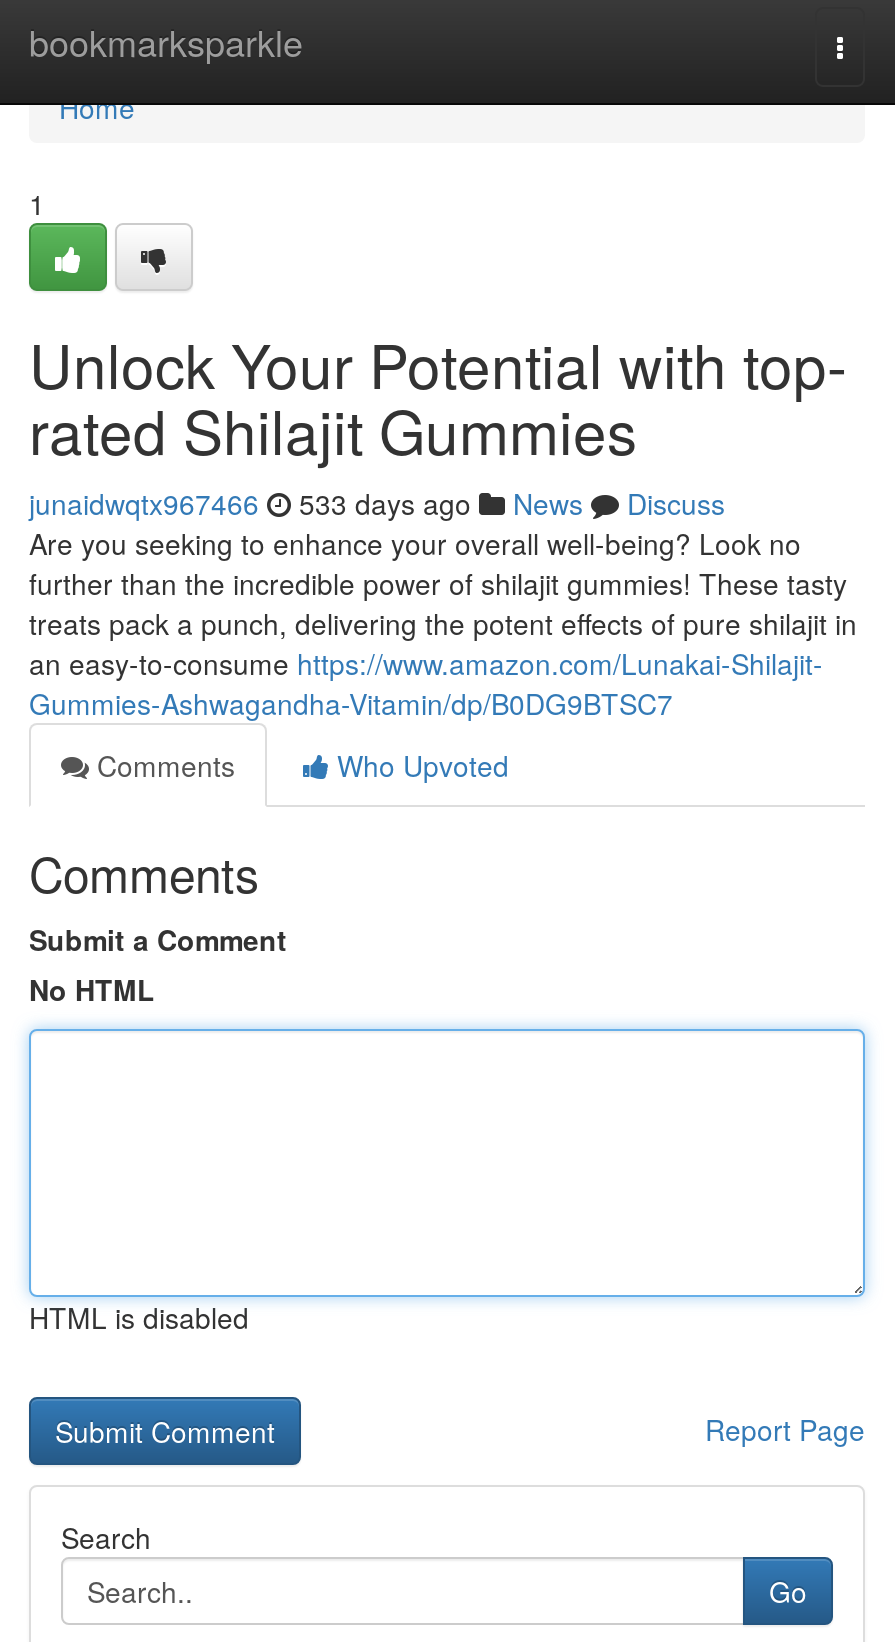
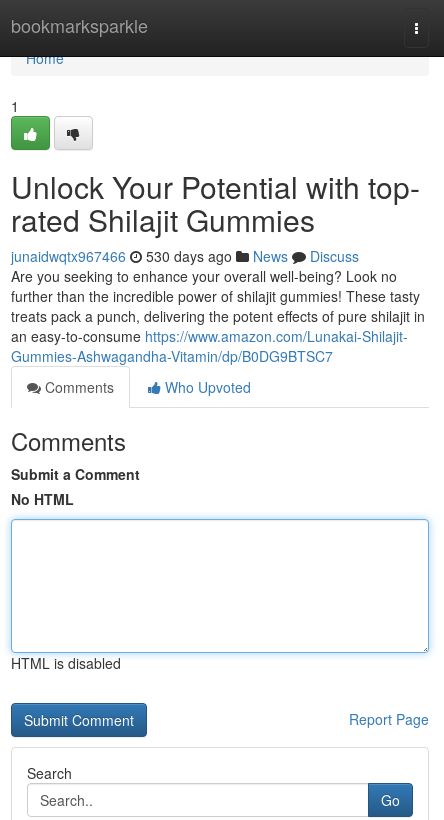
- junaidwqtx967466 533 days ago News Discuss
+ junaidwqtx967466 530 days ago News Discuss
